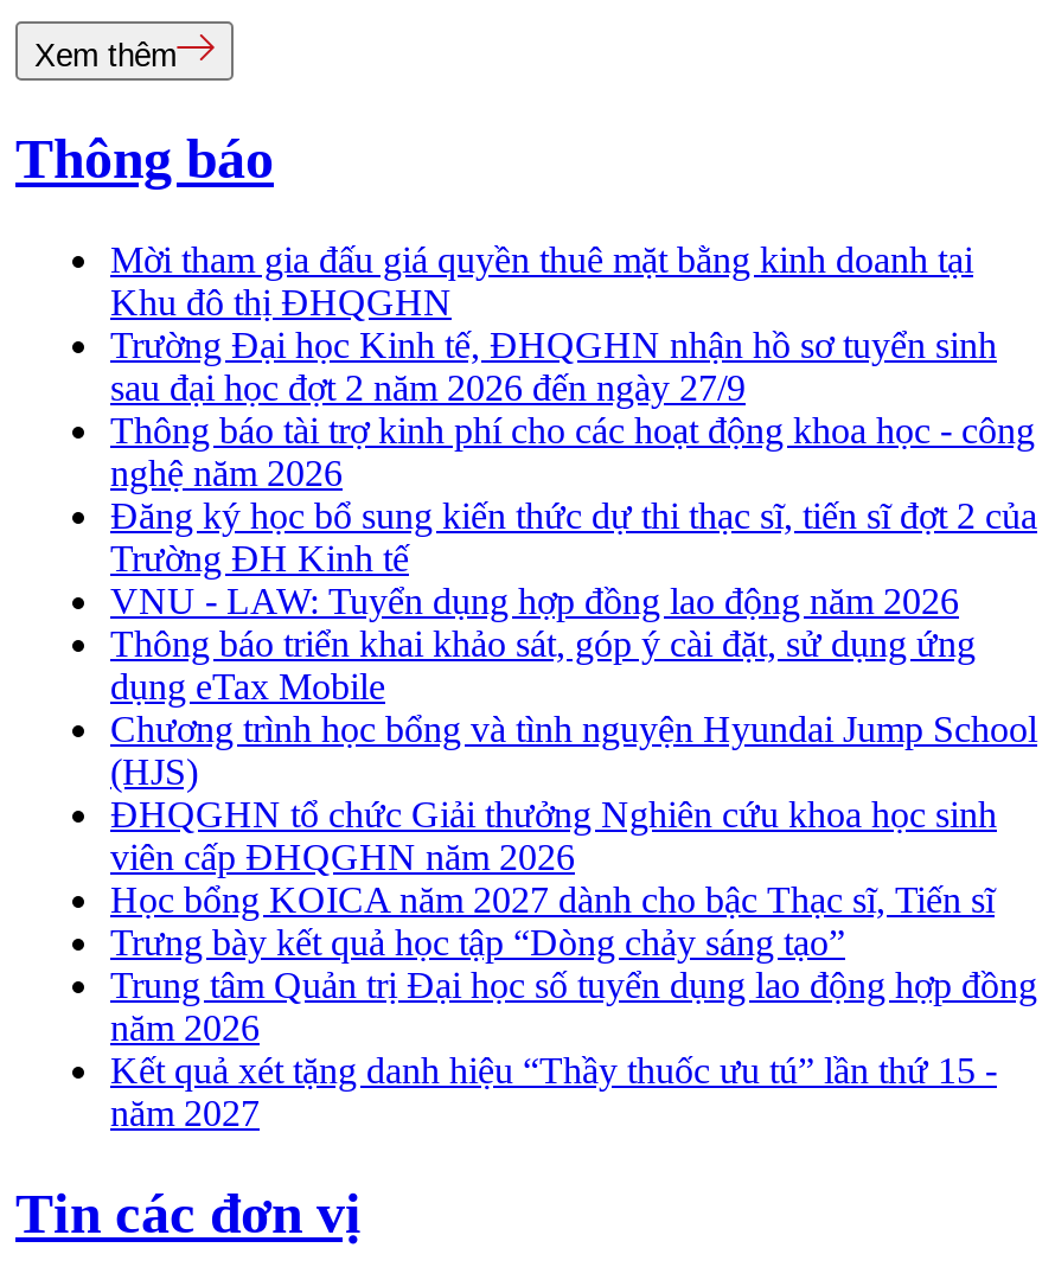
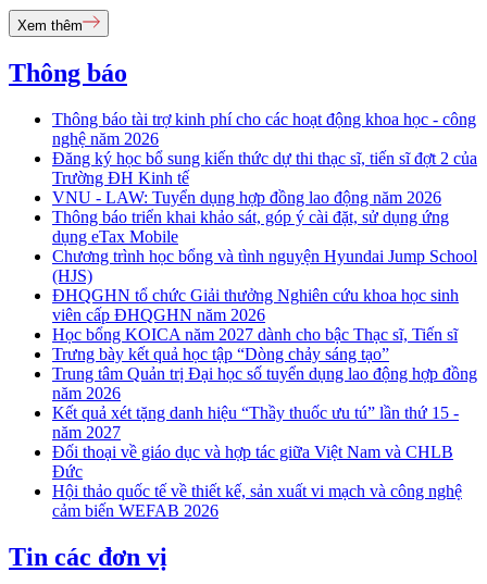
- Mời tham gia đấu giá quyền thuê mặt bằng kinh doanh tại
- Khu đô thị ĐHQGHN
- Trường Đại học Kinh tế, ĐHQGHN nhận hồ sơ tuyển sinh
- sau đại học đợt 2 năm 2026 đến ngày 27/9

moved up: Thông báo tài trợ kinh phí cho các hoạt động khoa học - công | nghệ năm 2026 | Đăng ký học bổ sung kiến thức dự thi thạc sĩ, tiến sĩ đợt 2 của | ... | Kết quả xét tặng danh hiệu “Thầy thuốc ưu tú” lần thứ 15 - | năm 2027

+ Đối thoại về giáo dục và hợp tác giữa Việt Nam và CHLB
+ Đức
+ Hội thảo quốc tế về thiết kế, sản xuất vi mạch và công nghệ
+ cảm biến WEFAB 2026
